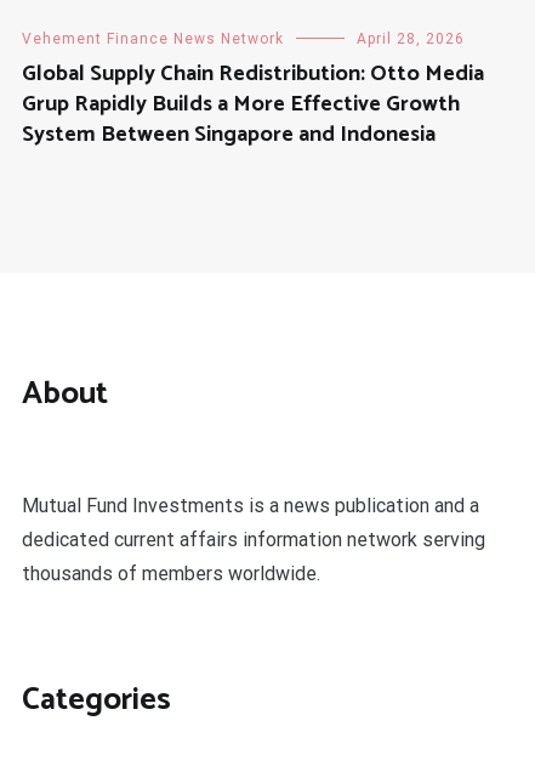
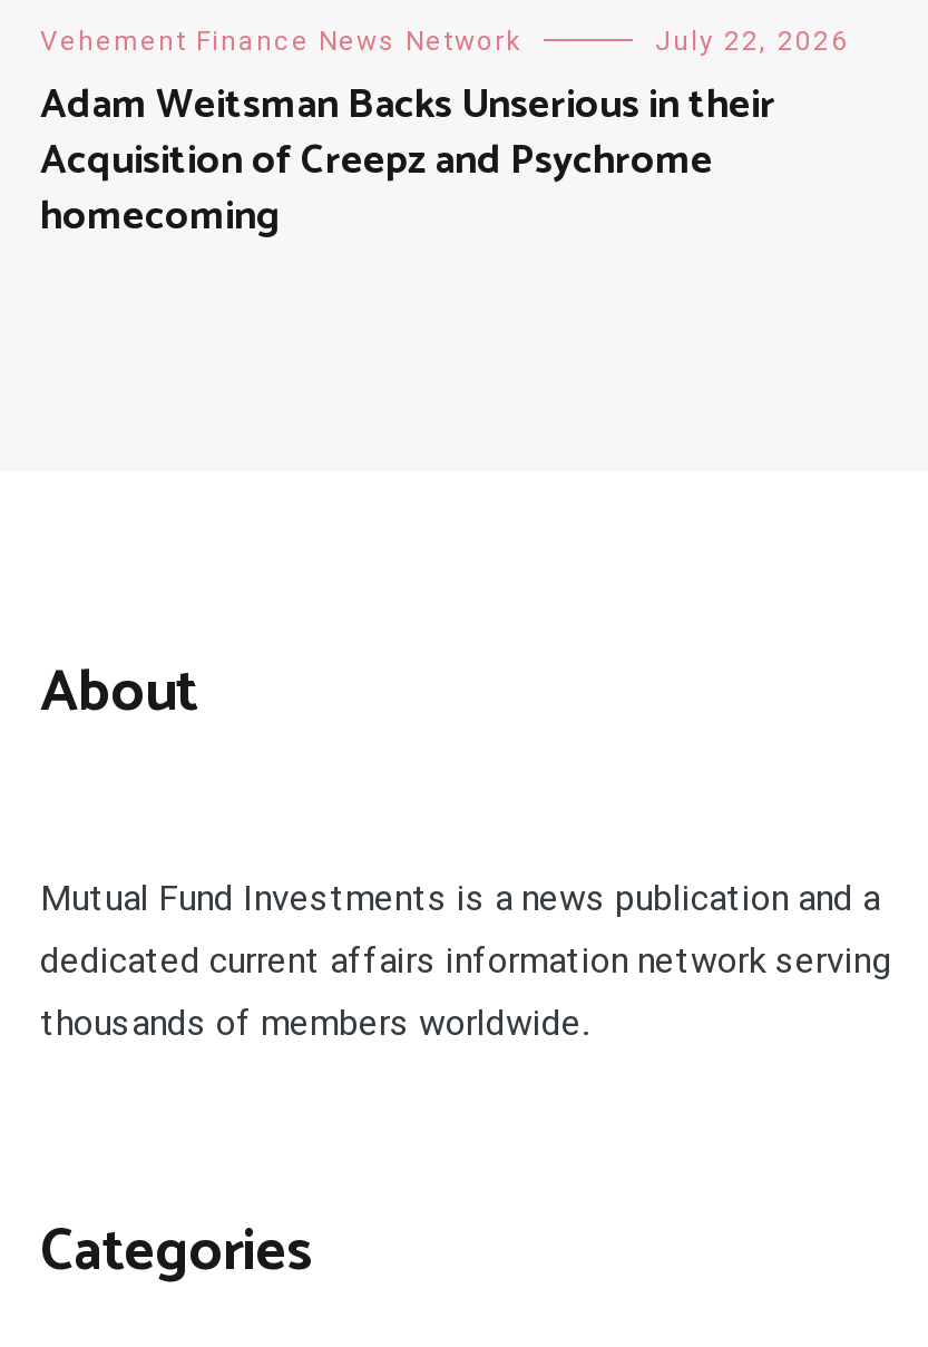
- April 28, 2026
- Global Supply Chain Redistribution: Otto Media
- Grup Rapidly Builds a More Effective Growth
- System Between Singapore and Indonesia
+ July 22, 2026
+ Adam Weitsman Backs Unserious in their
+ Acquisition of Creepz and Psychrome
+ homecoming
